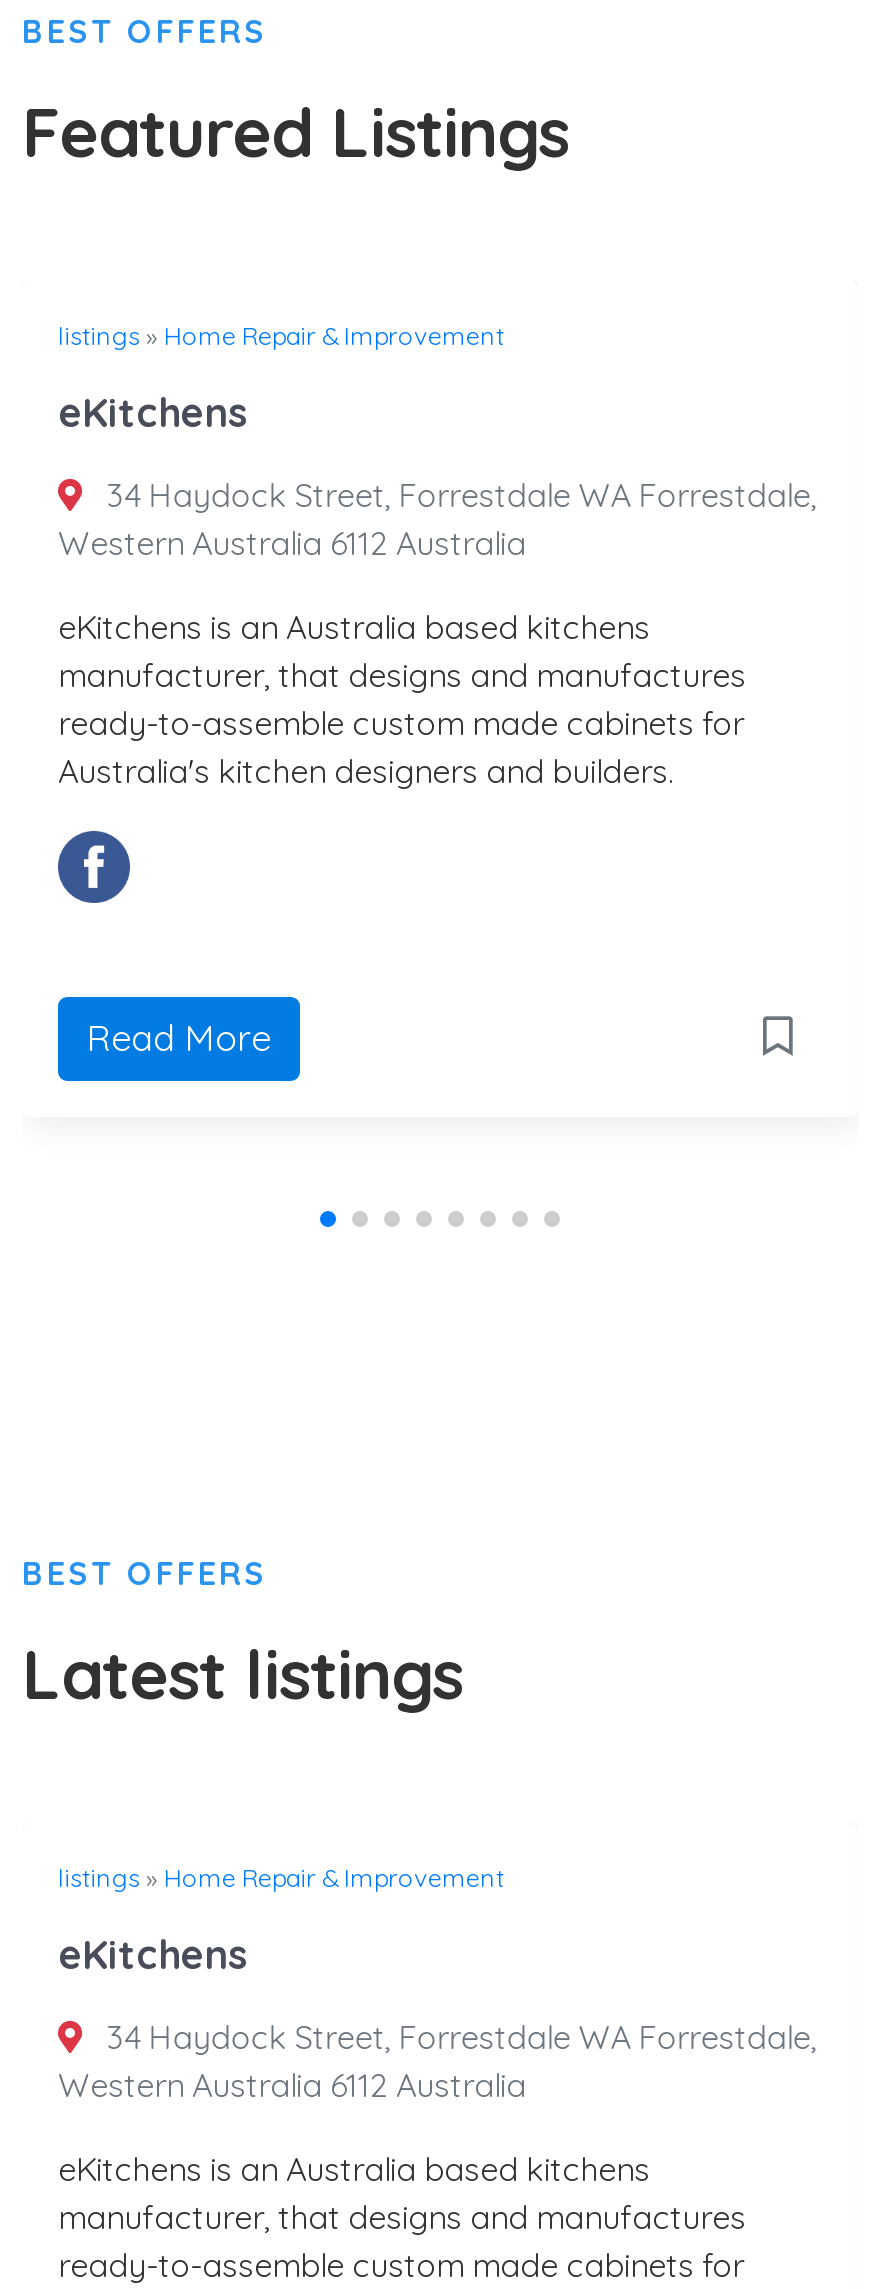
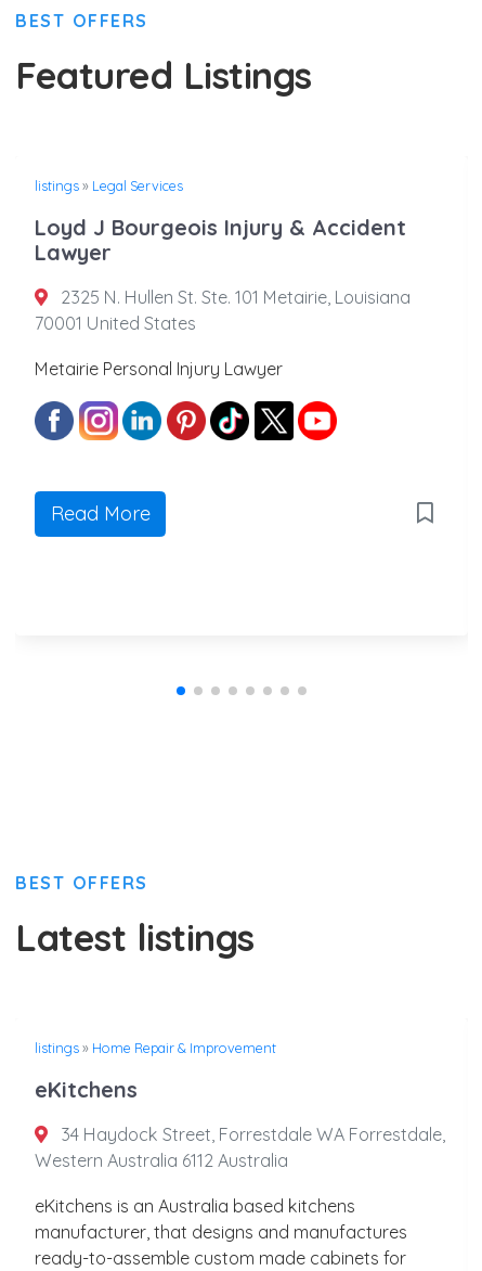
- listings» Home Repair & Improvement
+ listings» Legal Services

- eKitchens
+ Loyd J Bourgeois Injury & Accident
+ Lawyer

- 34 Haydock Street, Forrestdale WA Forrestdale,
- Western Australia 6112 Australia
+ 2325 N. Hullen St. Ste. 101 Metairie, Louisiana
+ 70001 United States

- eKitchens is an Australia based kitchens
- manufacturer, that designs and manufactures
- ready-to-assemble custom made cabinets for
- Australia's kitchen designers and builders.
+ Metairie Personal Injury Lawyer

moved up: Read More
